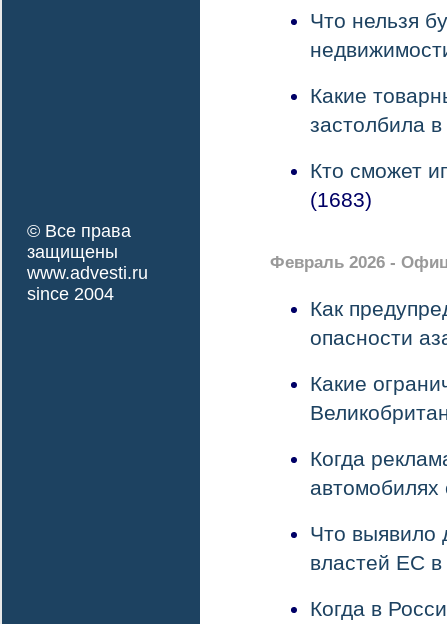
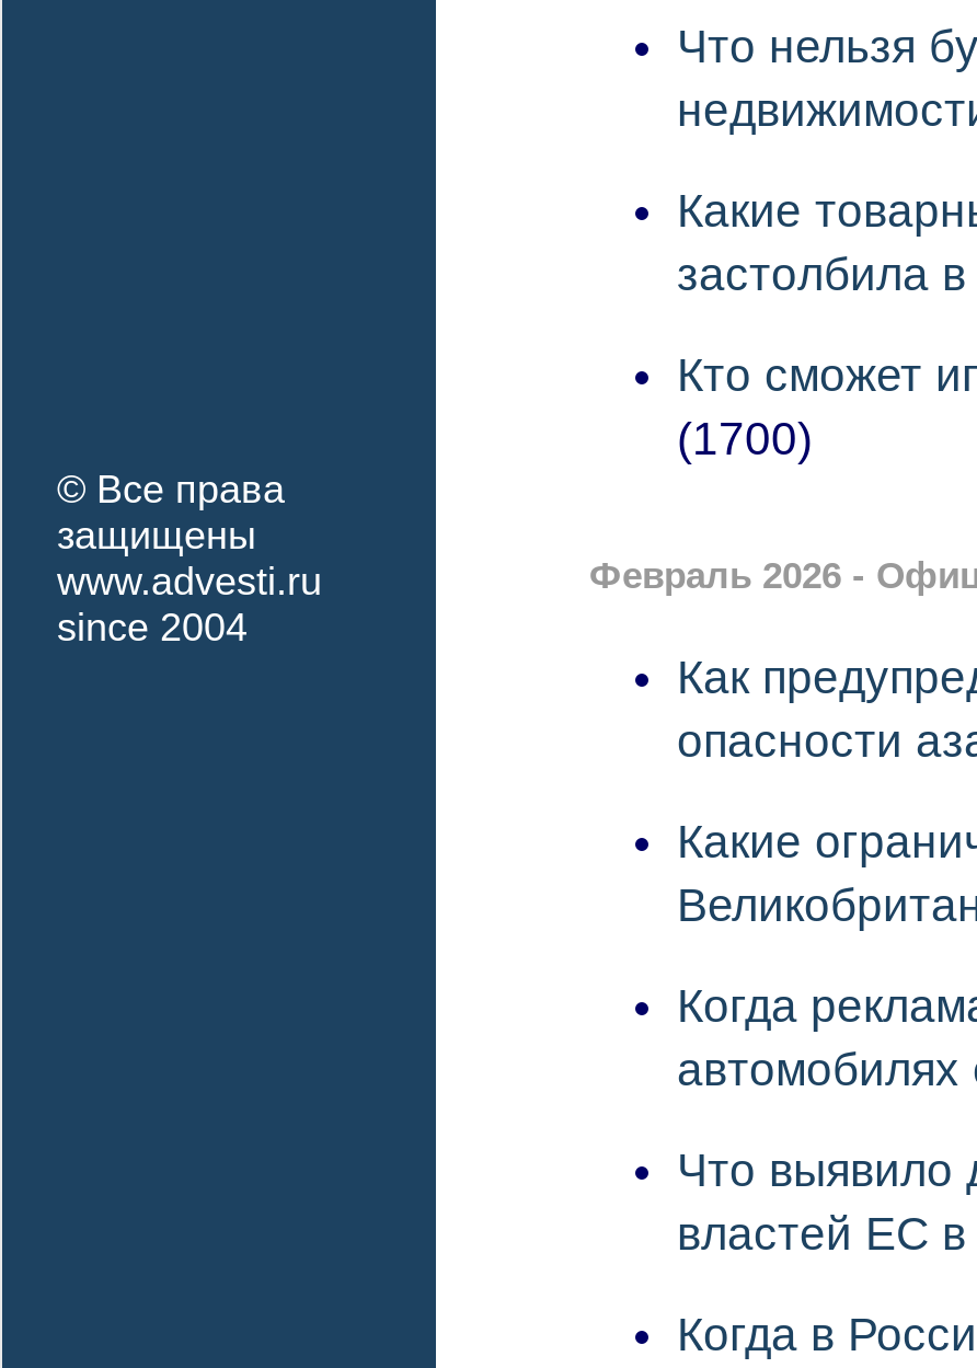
- (1683)
+ (1700)
